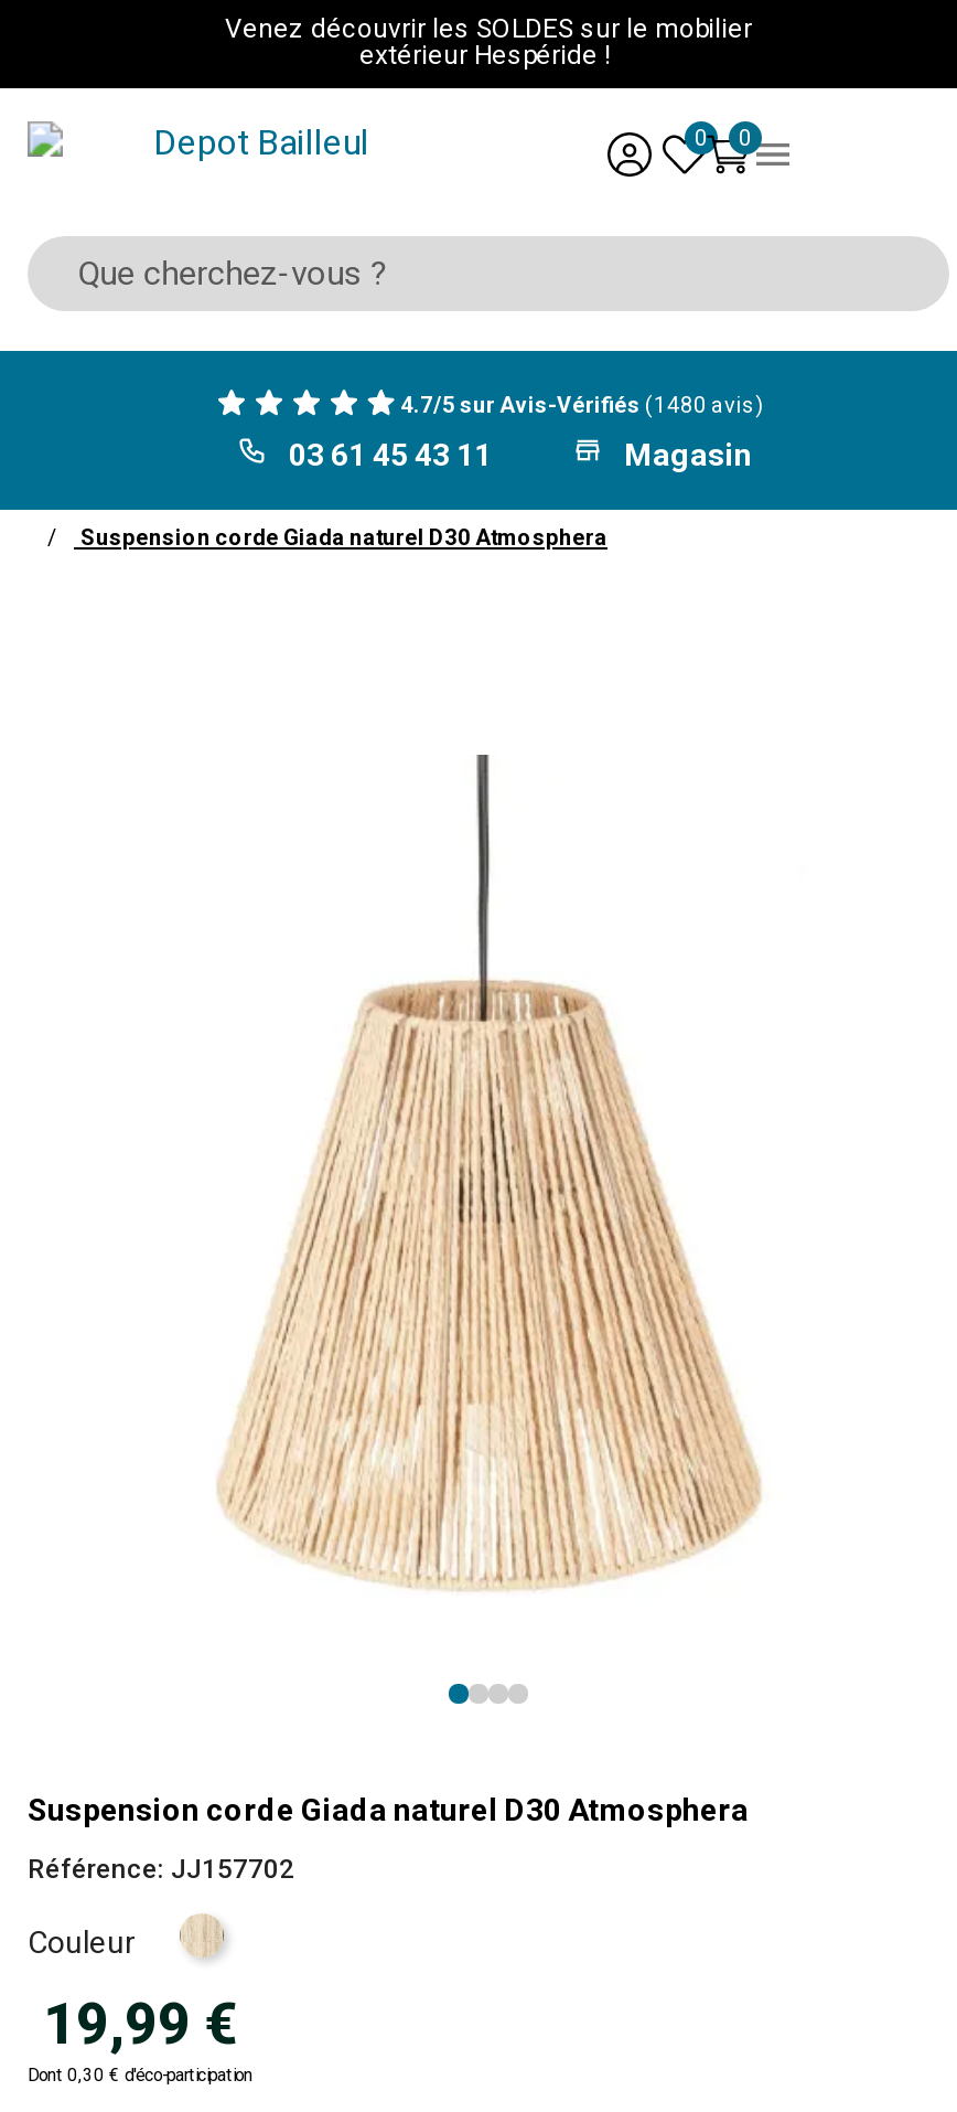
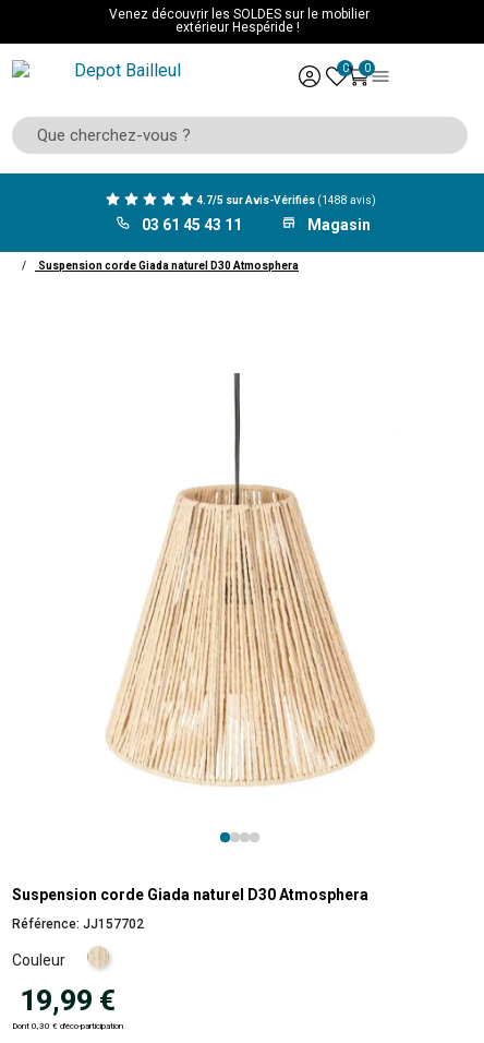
- 4.7/5 sur Avis-Vérifiés (1480 avis)
+ 4.7/5 sur Avis-Vérifiés (1488 avis)
